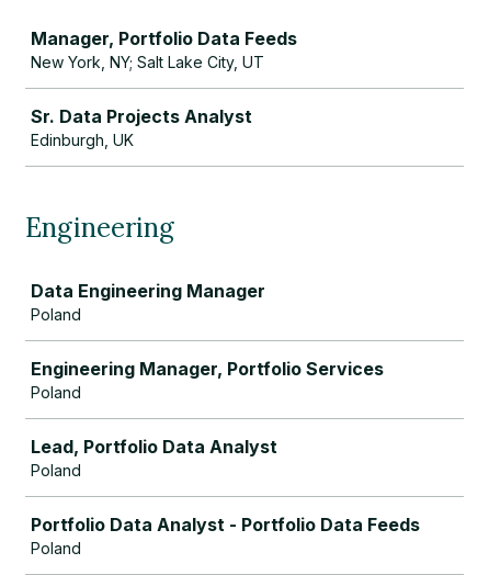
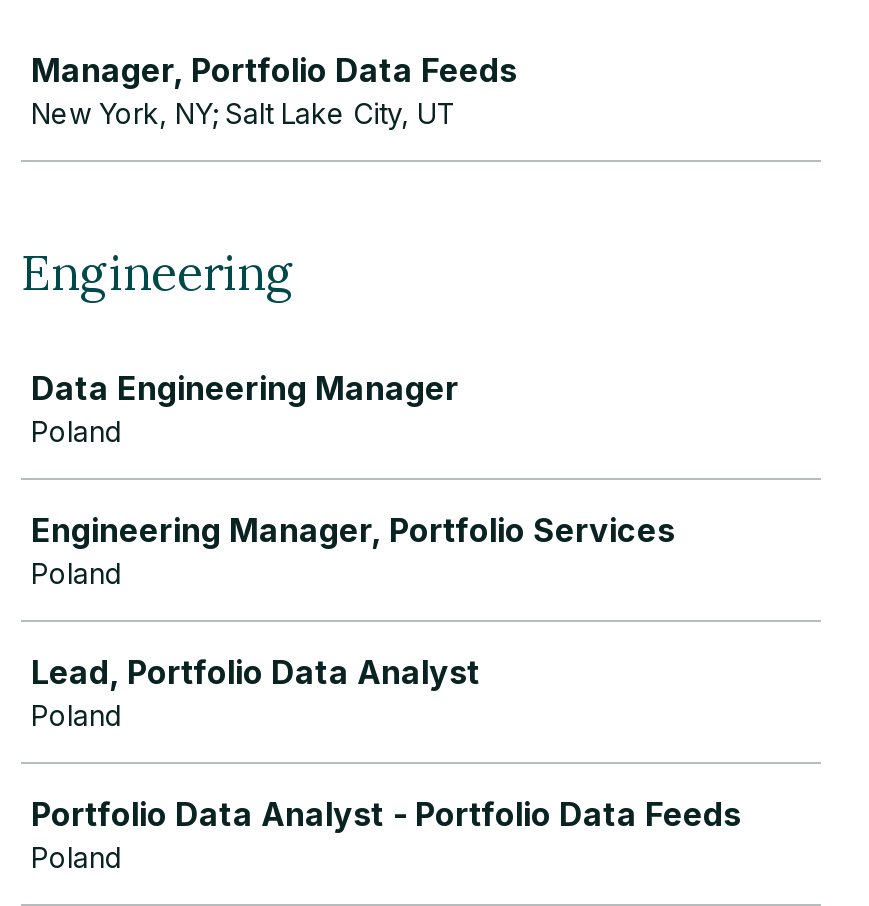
- Sr. Data Projects Analyst
- Edinburgh, UK
